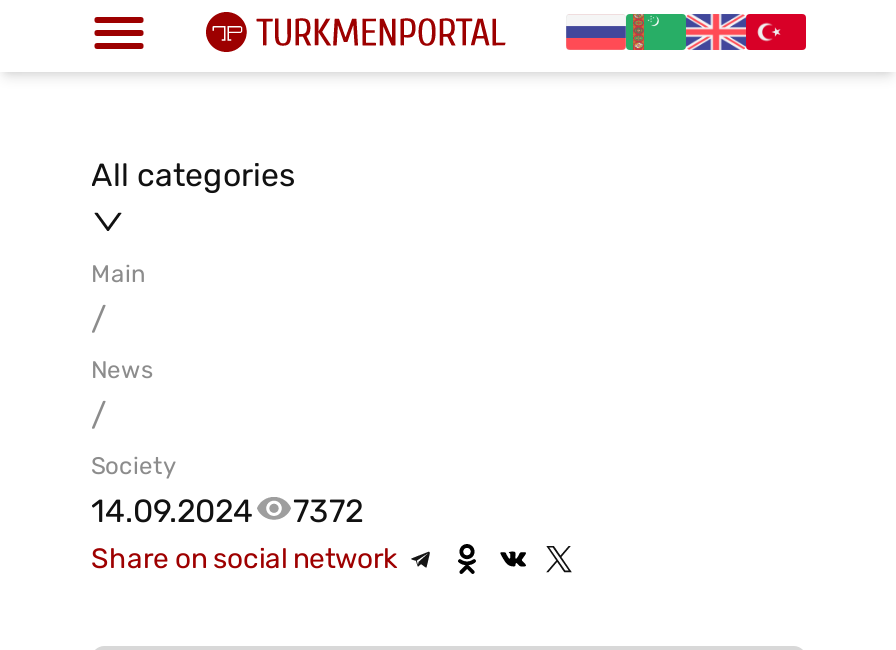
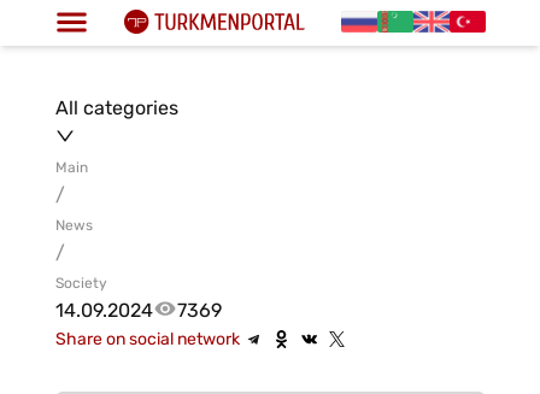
- 14.09.2024 7372
+ 14.09.2024 7369
